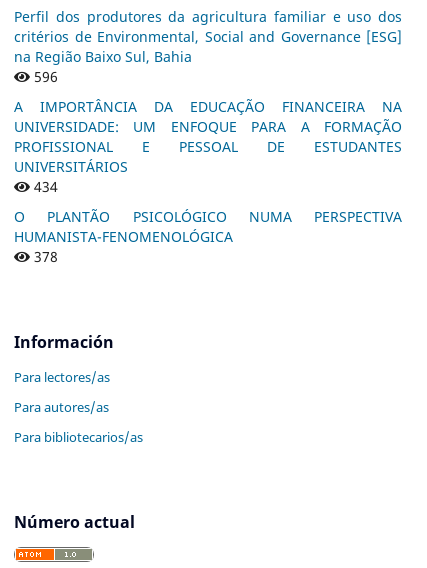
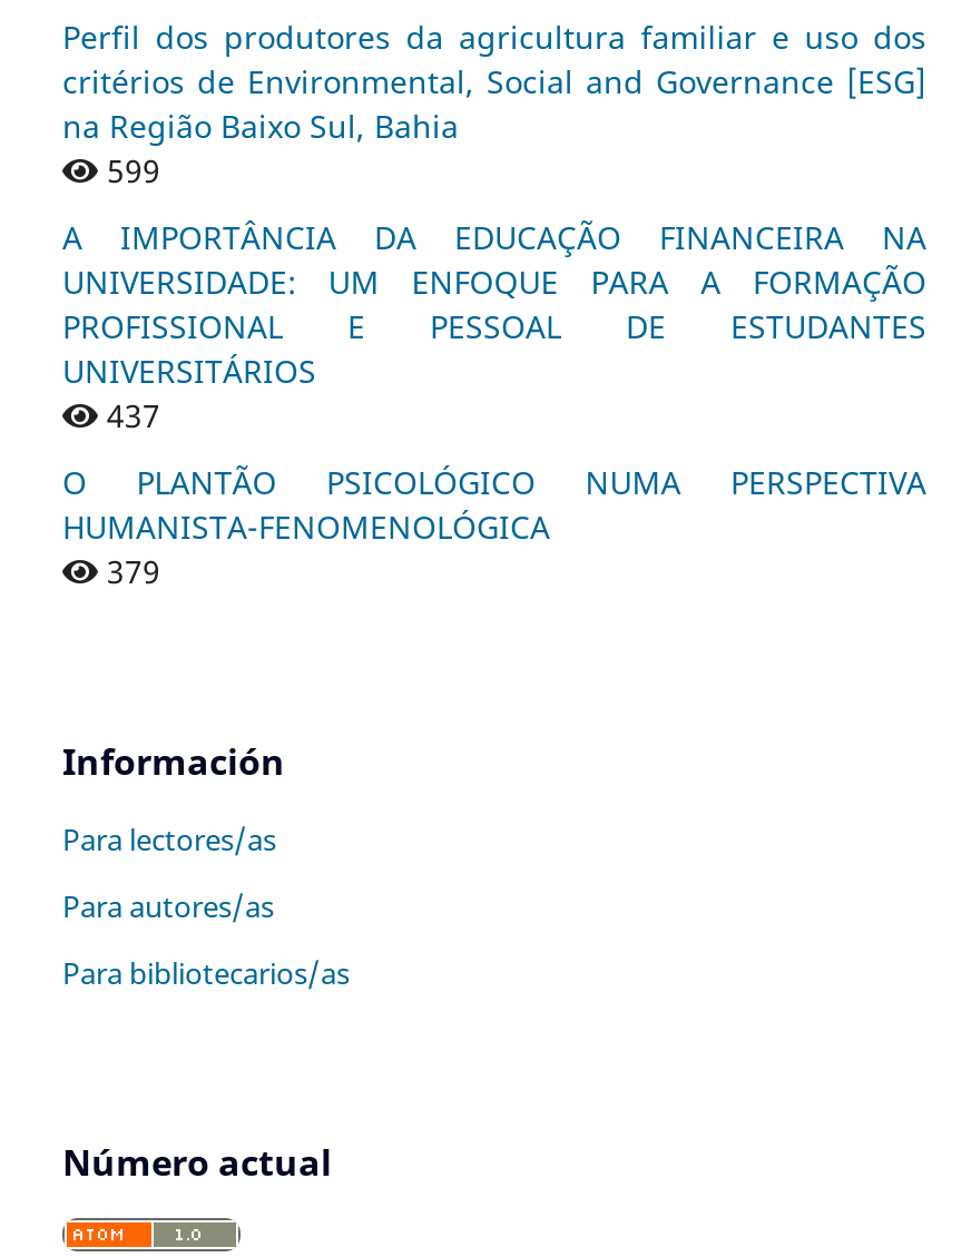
- 596
+ 599

- 434
+ 437

- 378
+ 379
